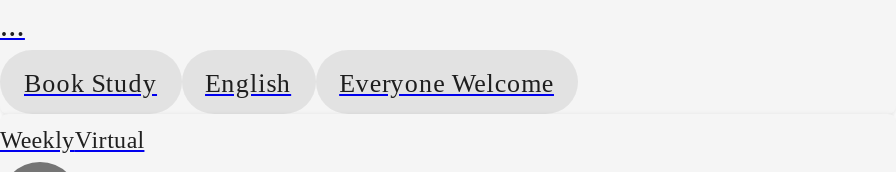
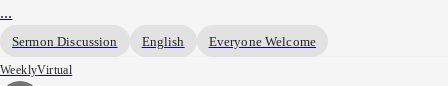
- Book Study
+ Sermon Discussion
